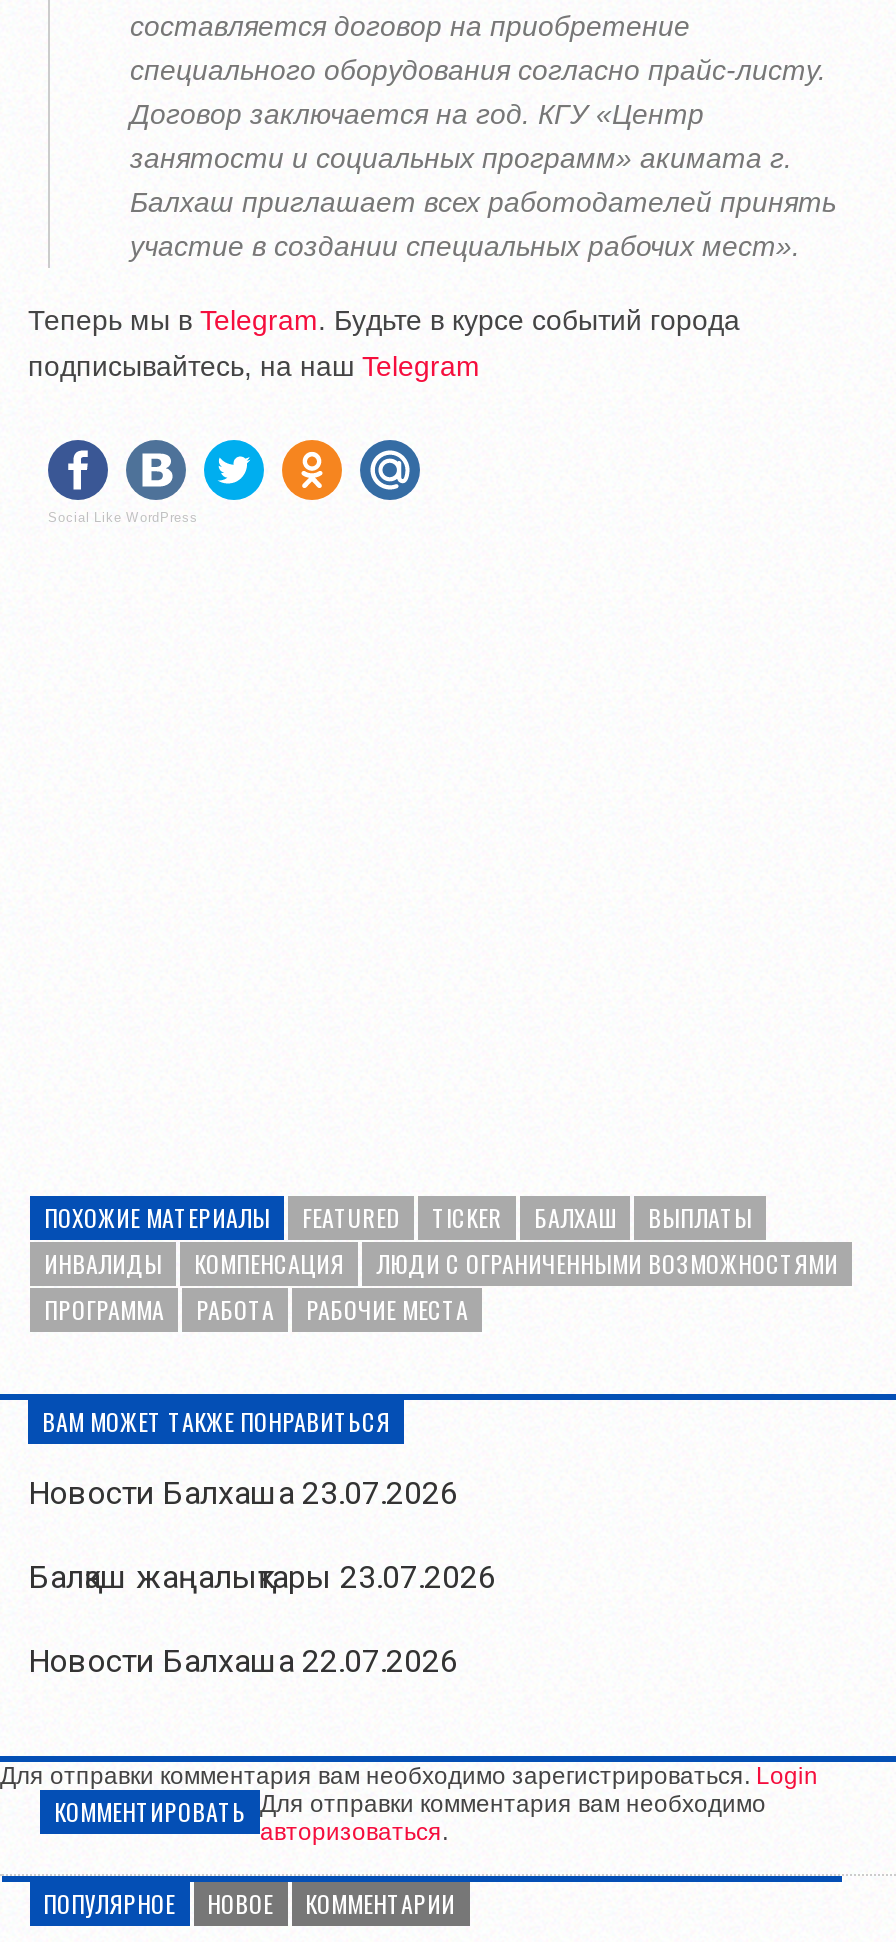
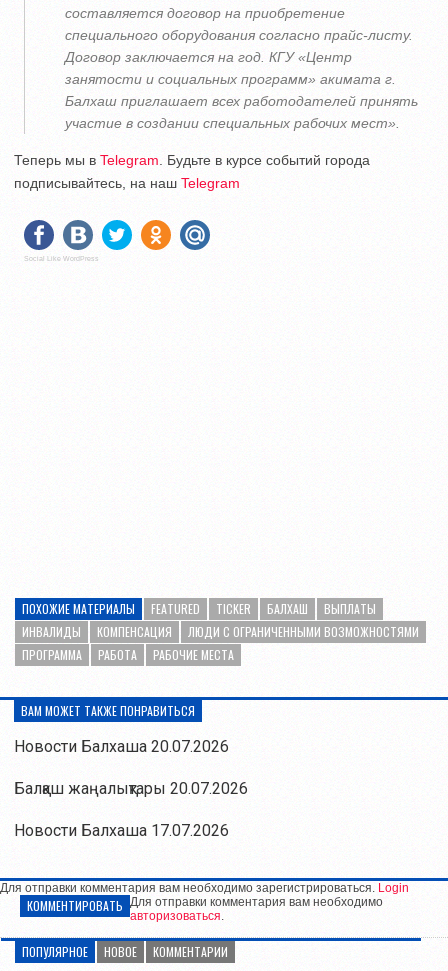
- Новости Балхаша 23.07.2026
+ Новости Балхаша 20.07.2026

- Балқаш жаңалықтары 23.07.2026
+ Балқаш жаңалықтары 20.07.2026

- Новости Балхаша 22.07.2026
+ Новости Балхаша 17.07.2026
